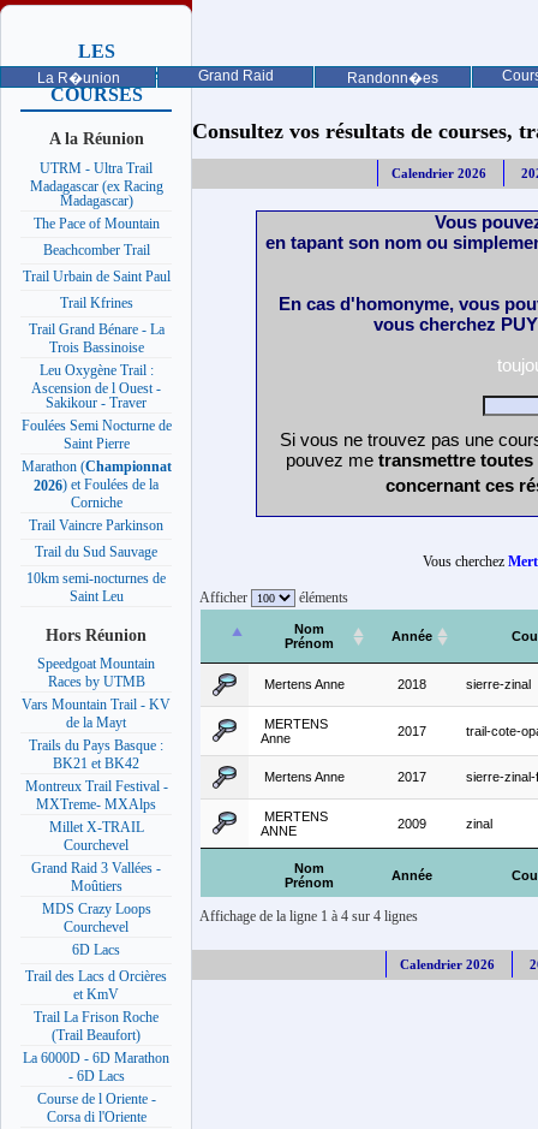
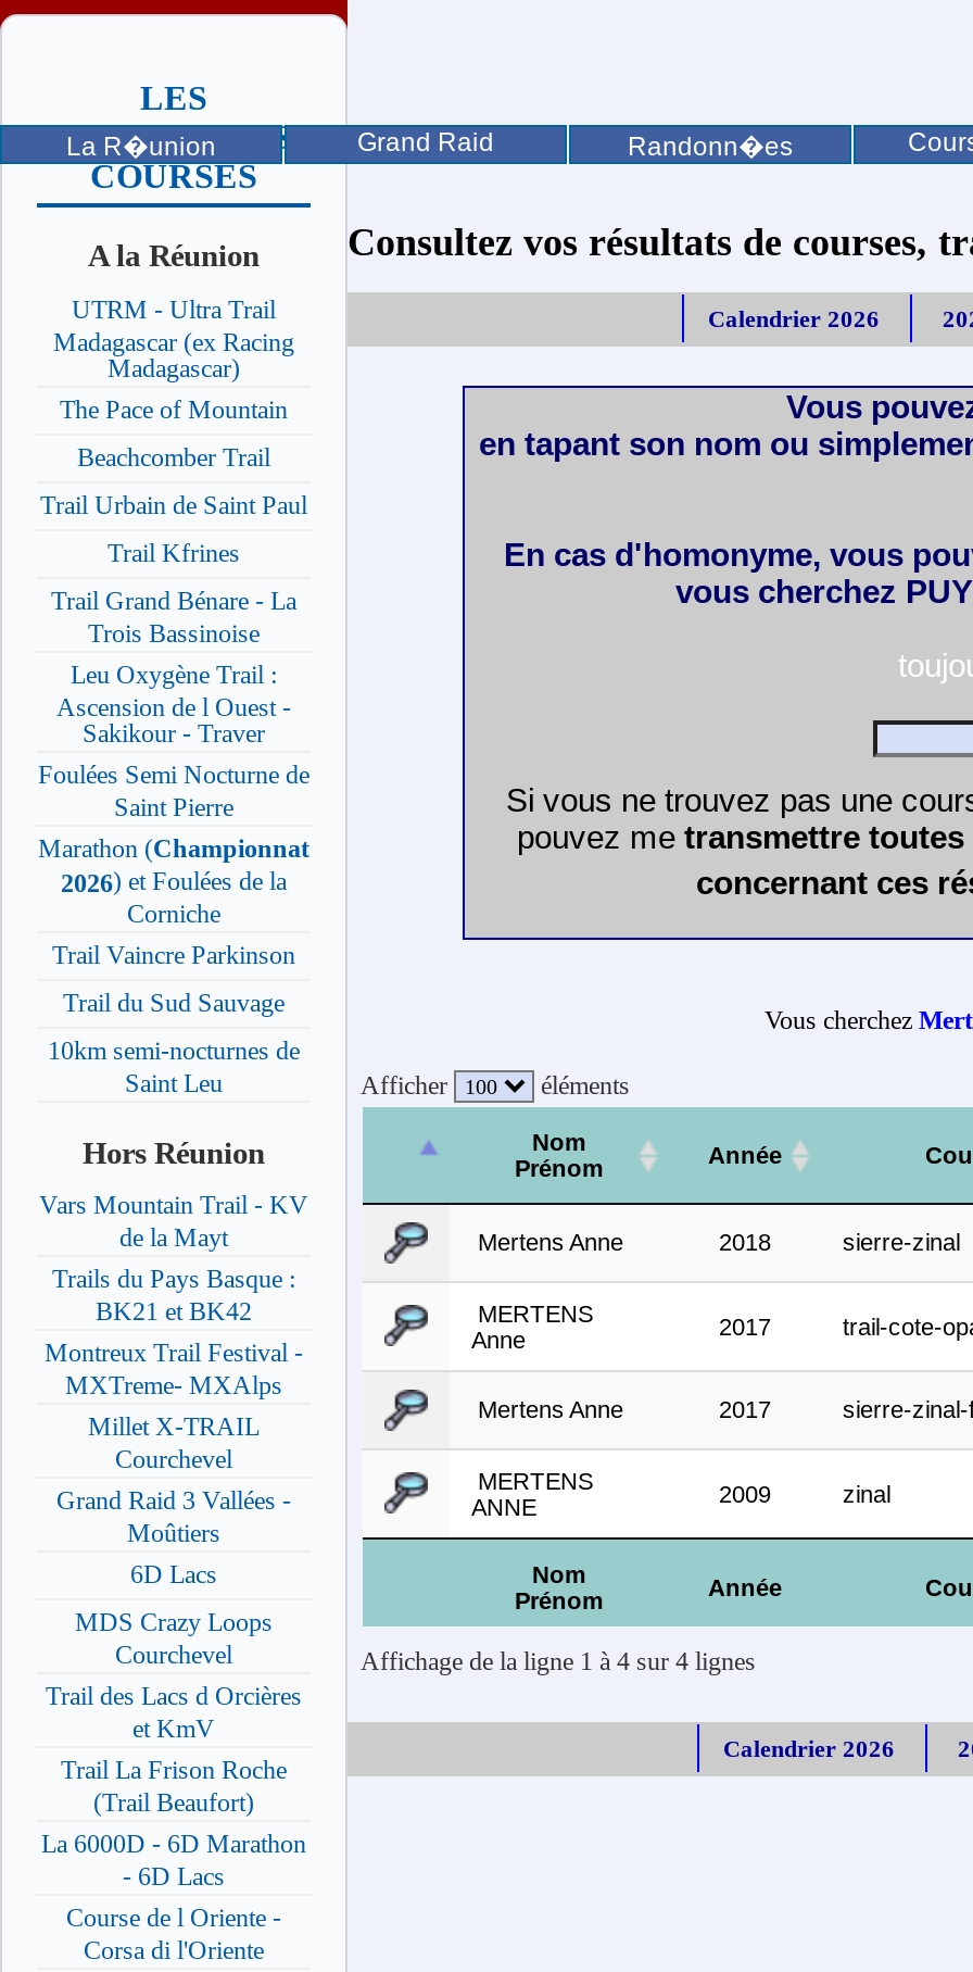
- Speedgoat Mountain
- Races by UTMB

+ 6D Lacs

- 6D Lacs
